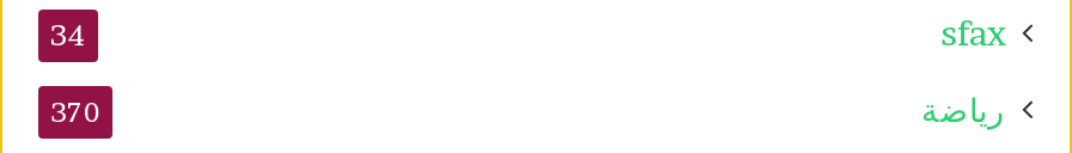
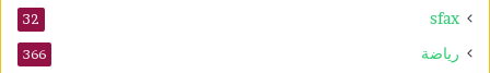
- 34
+ 32

- 370
+ 366
